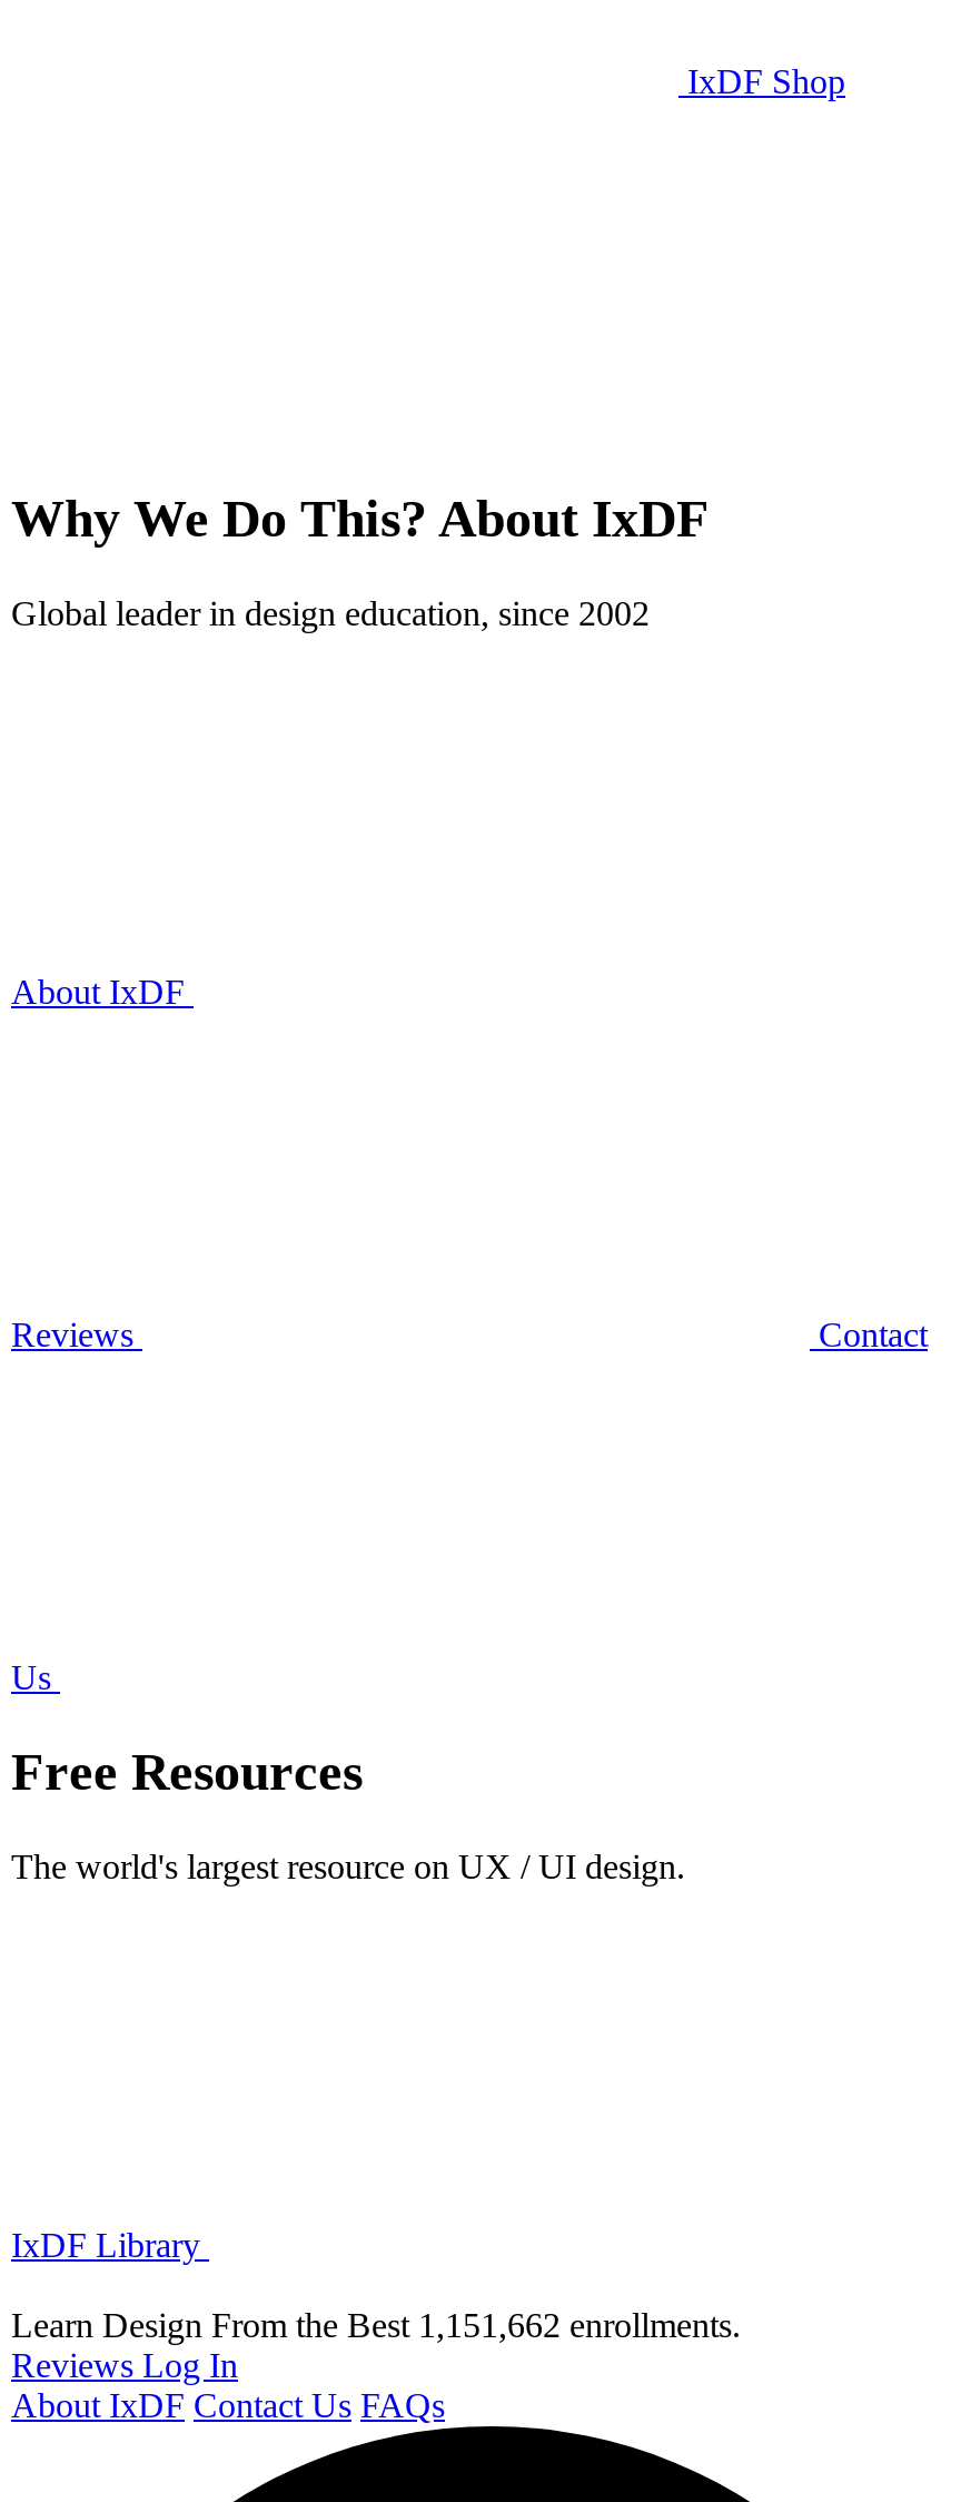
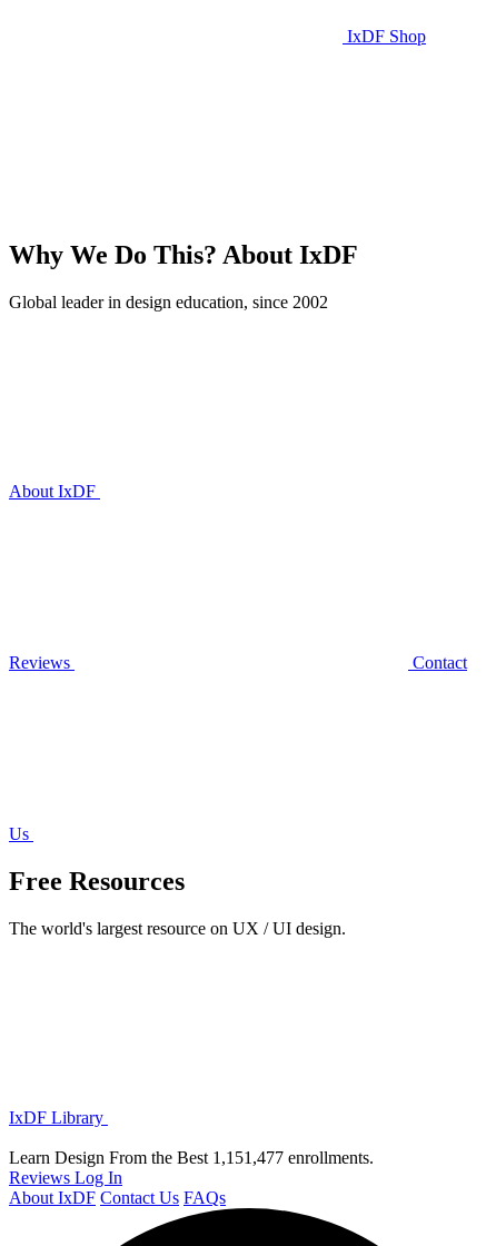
- Learn Design From the Best 1,151,662 enrollments.
+ Learn Design From the Best 1,151,477 enrollments.
